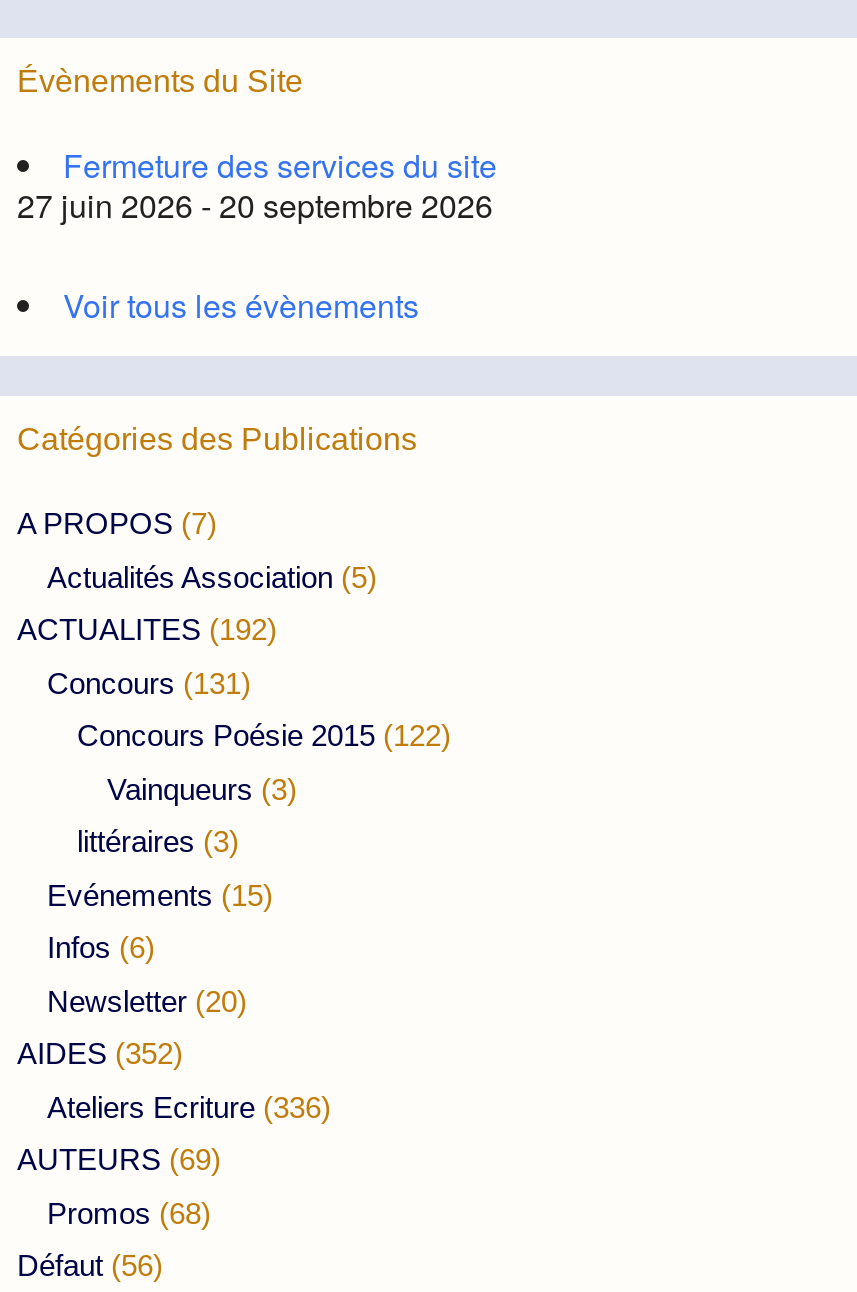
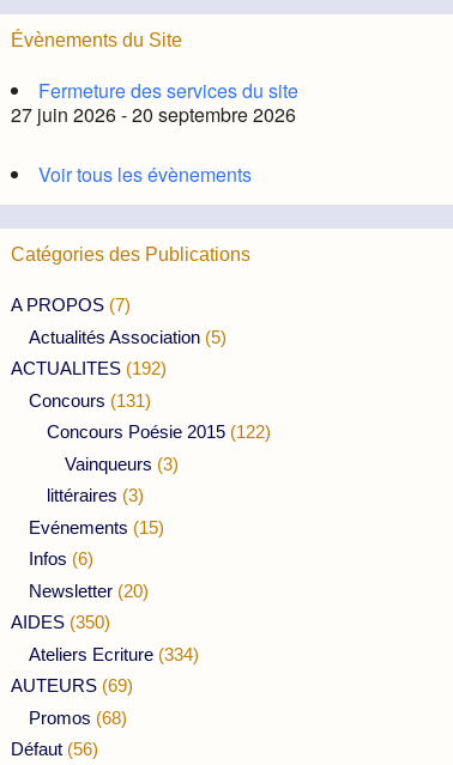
- AIDES (352)
+ AIDES (350)

- Ateliers Ecriture (336)
+ Ateliers Ecriture (334)
